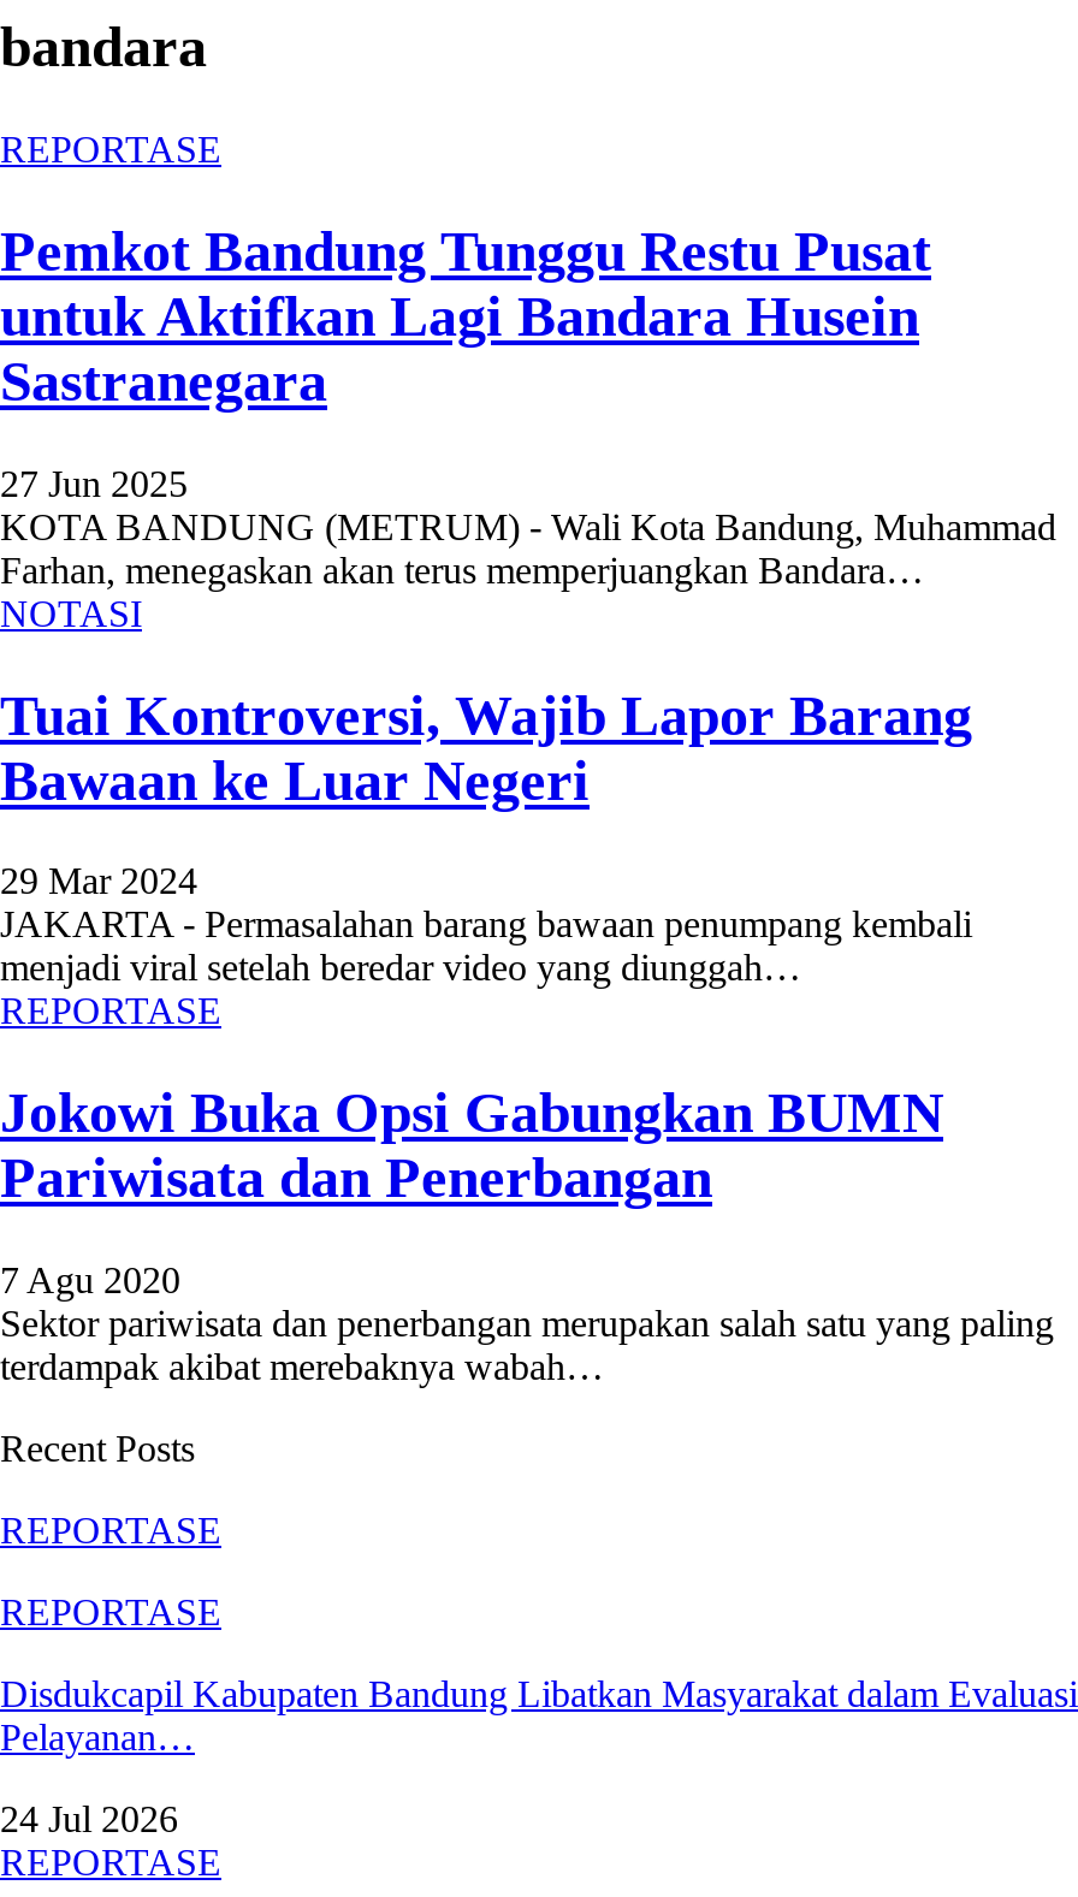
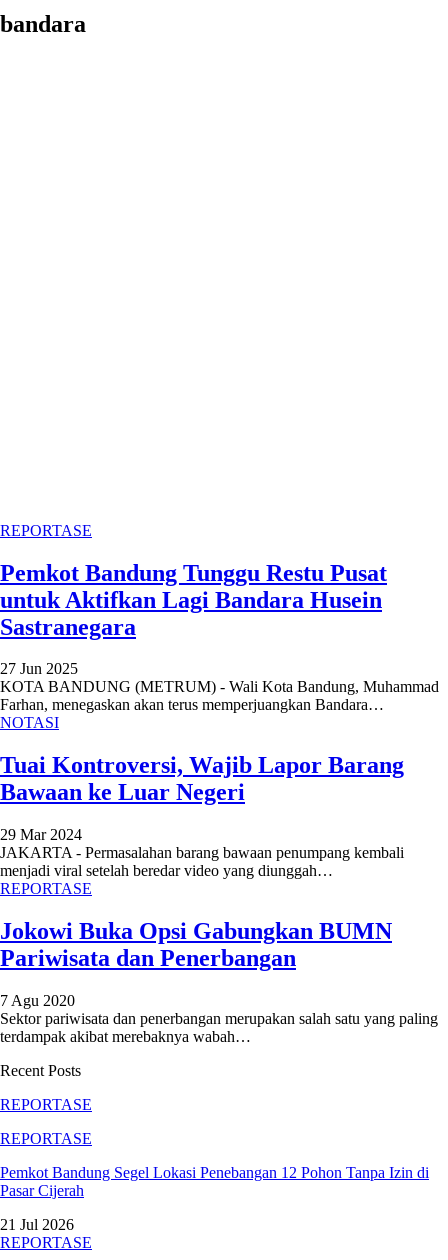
- Disdukcapil Kabupaten Bandung Libatkan Masyarakat dalam Evaluasi
- Pelayanan…
+ Pemkot Bandung Segel Lokasi Penebangan 12 Pohon Tanpa Izin di
+ Pasar Cijerah

- 24 Jul 2026
+ 21 Jul 2026
